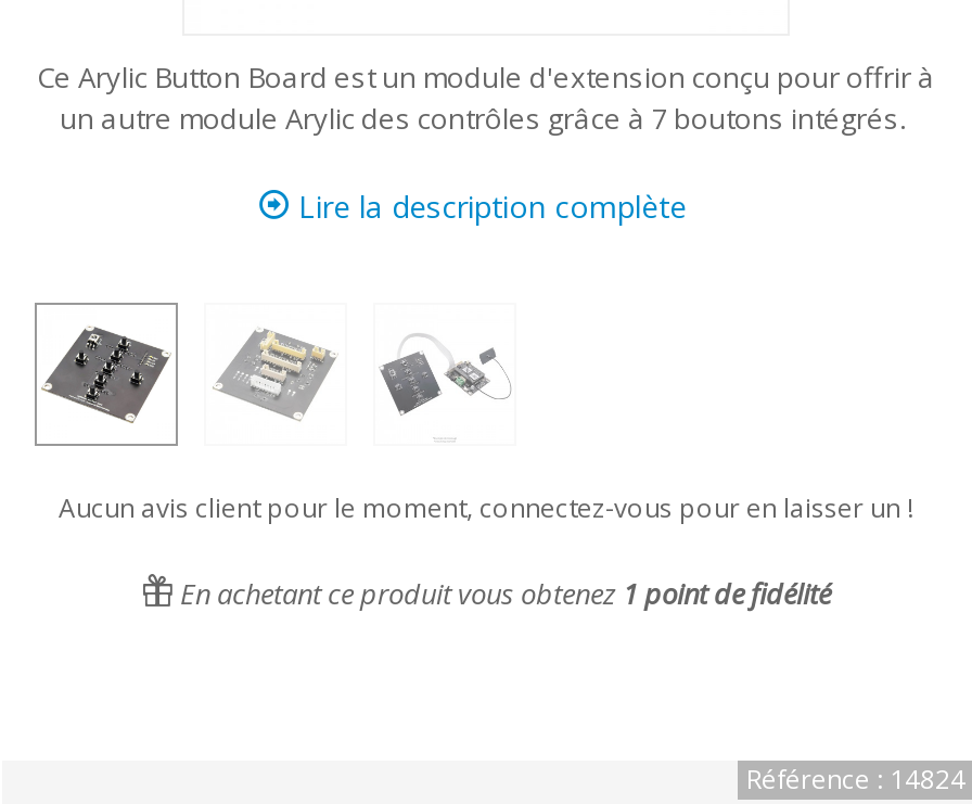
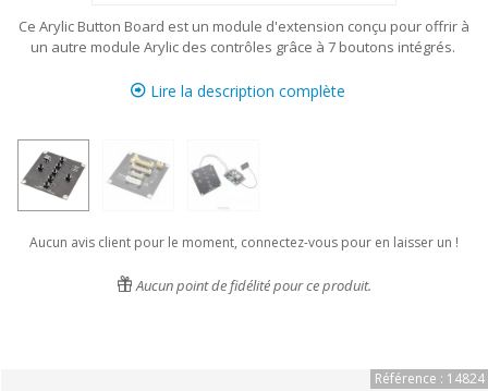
- En achetant ce produit vous obtenez 1 point de fidélité
+ Aucun point de fidélité pour ce produit.
